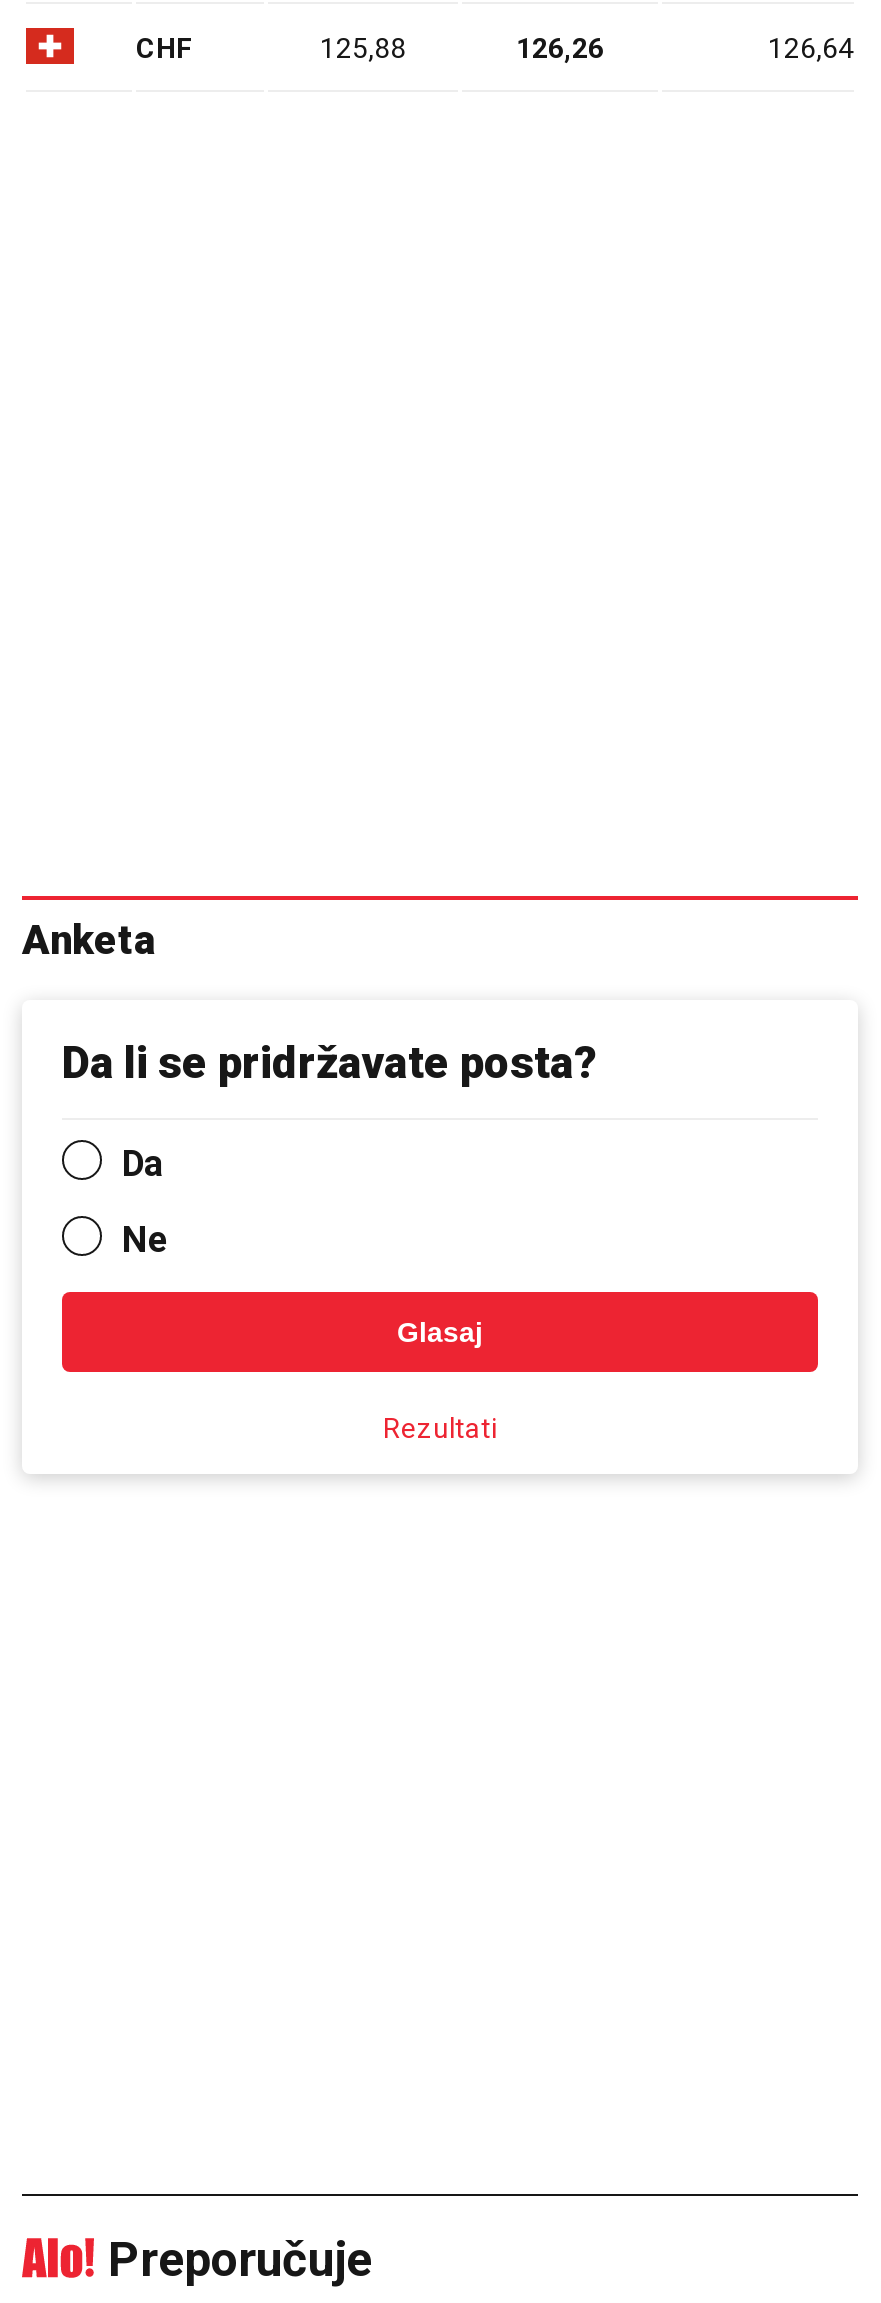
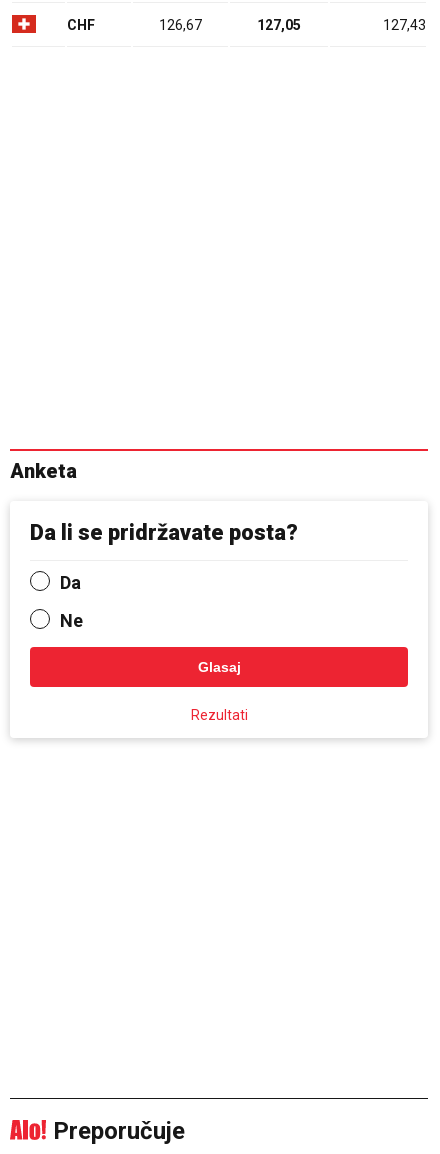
- 125,88
+ 126,67

- 126,26
+ 127,05

- 126,64
+ 127,43
